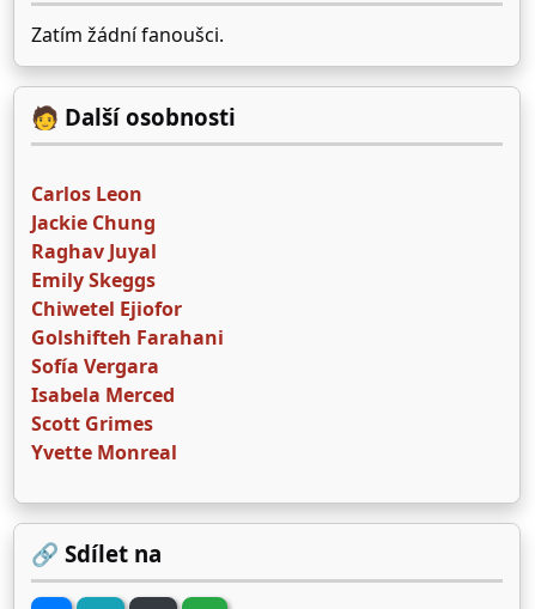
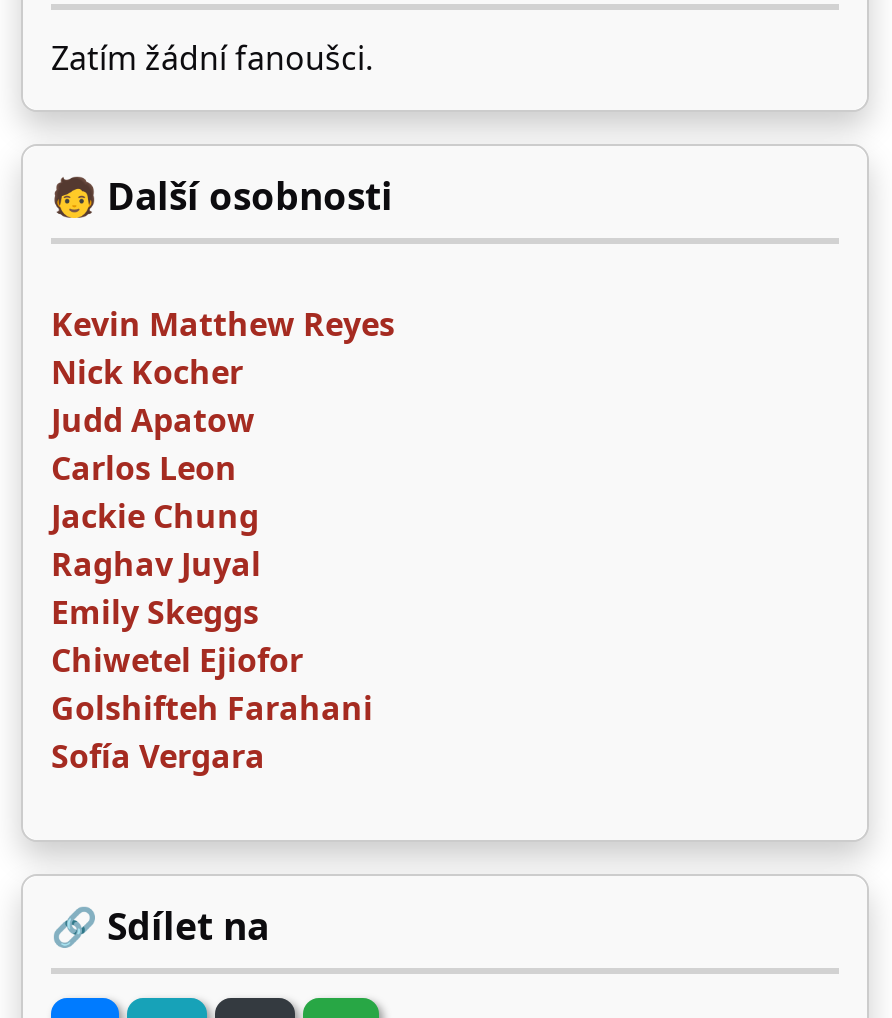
+ Kevin Matthew Reyes
+ Nick Kocher
+ Judd Apatow

moved down: Carlos Leon | Jackie Chung | Raghav Juyal | Emily Skeggs | Chiwetel Ejiofor | Golshifteh Farahani | Sofía Vergara

- Isabela Merced
- Scott Grimes
- Yvette Monreal
